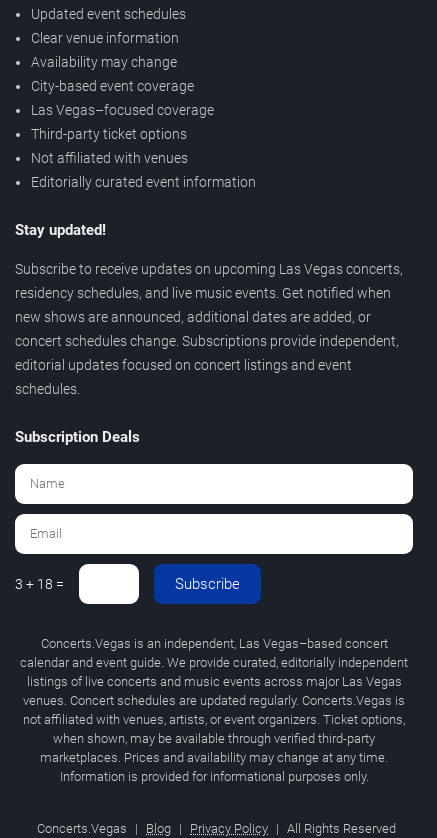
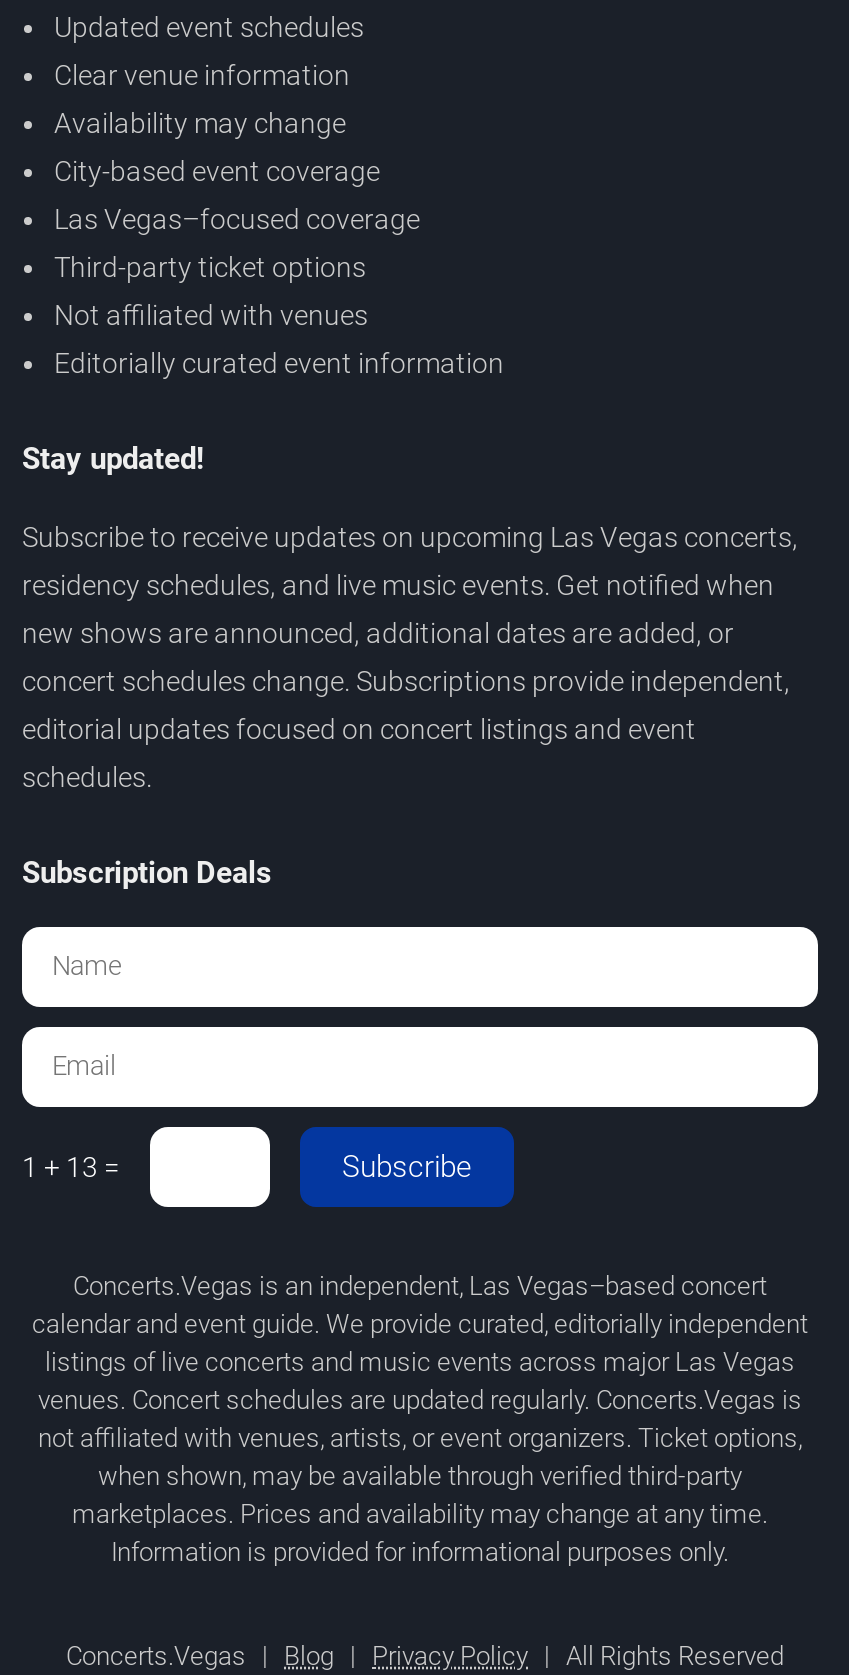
- 3 + 18 =
+ 1 + 13 =
